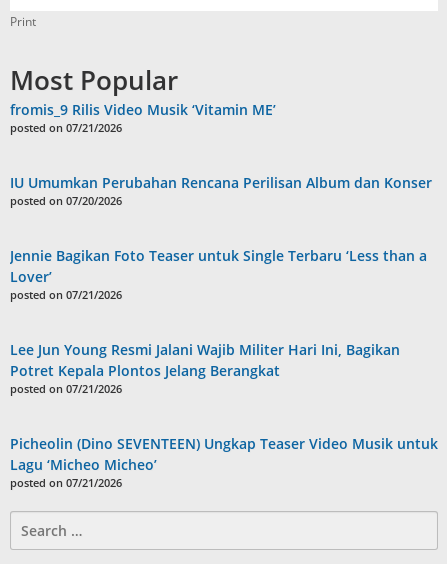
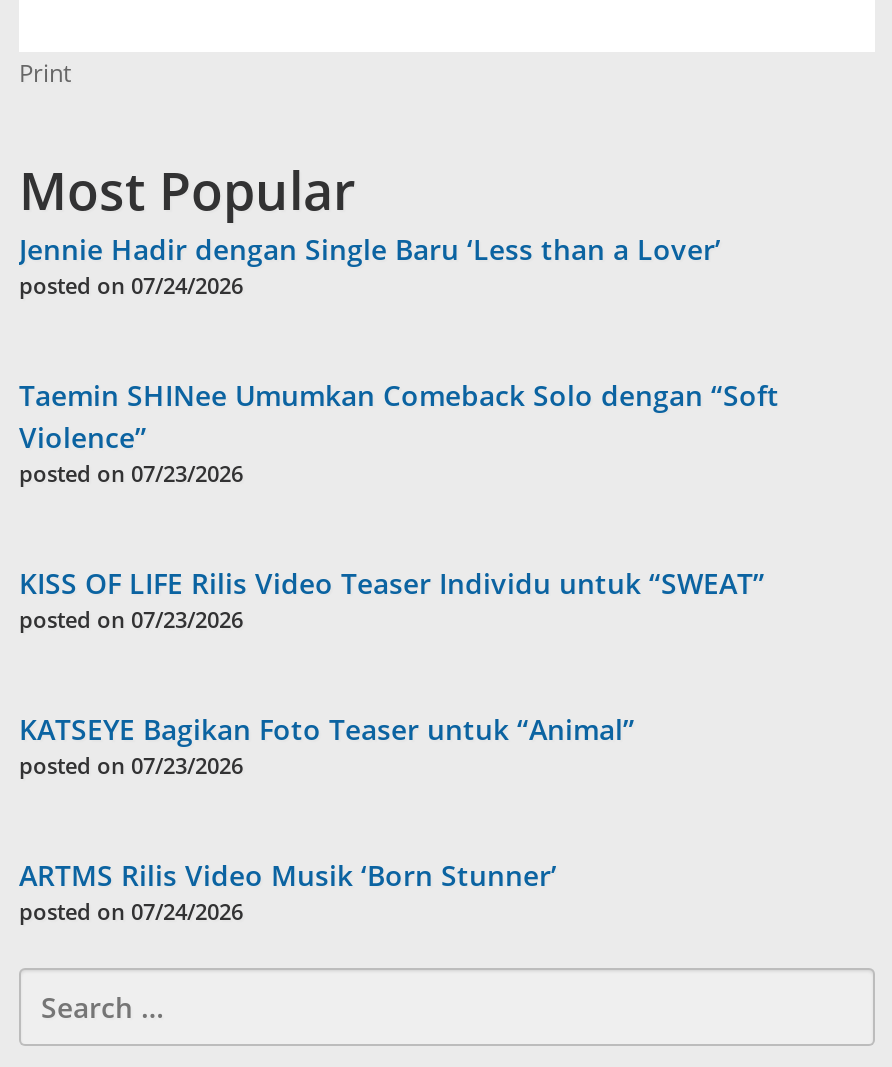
- fromis_9 Rilis Video Musik ‘Vitamin ME’
- posted on 07/21/2026
+ Jennie Hadir dengan Single Baru ‘Less than a Lover’
+ posted on 07/24/2026

- IU Umumkan Perubahan Rencana Perilisan Album dan Konser
- posted on 07/20/2026
+ Taemin SHINee Umumkan Comeback Solo dengan “Soft
+ Violence”
+ posted on 07/23/2026

- Jennie Bagikan Foto Teaser untuk Single Terbaru ‘Less than a
- Lover’
- posted on 07/21/2026
+ KISS OF LIFE Rilis Video Teaser Individu untuk “SWEAT”
+ posted on 07/23/2026

- Lee Jun Young Resmi Jalani Wajib Militer Hari Ini, Bagikan
- Potret Kepala Plontos Jelang Berangkat
- posted on 07/21/2026
+ KATSEYE Bagikan Foto Teaser untuk “Animal”
+ posted on 07/23/2026

- Picheolin (Dino SEVENTEEN) Ungkap Teaser Video Musik untuk
- Lagu ‘Micheo Micheo’
- posted on 07/21/2026
+ ARTMS Rilis Video Musik ‘Born Stunner’
+ posted on 07/24/2026
